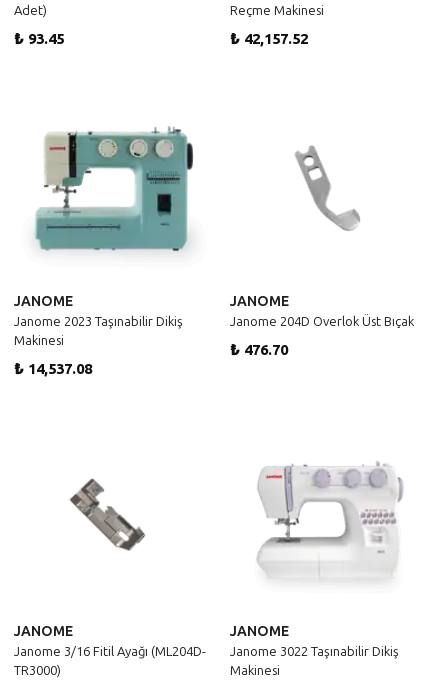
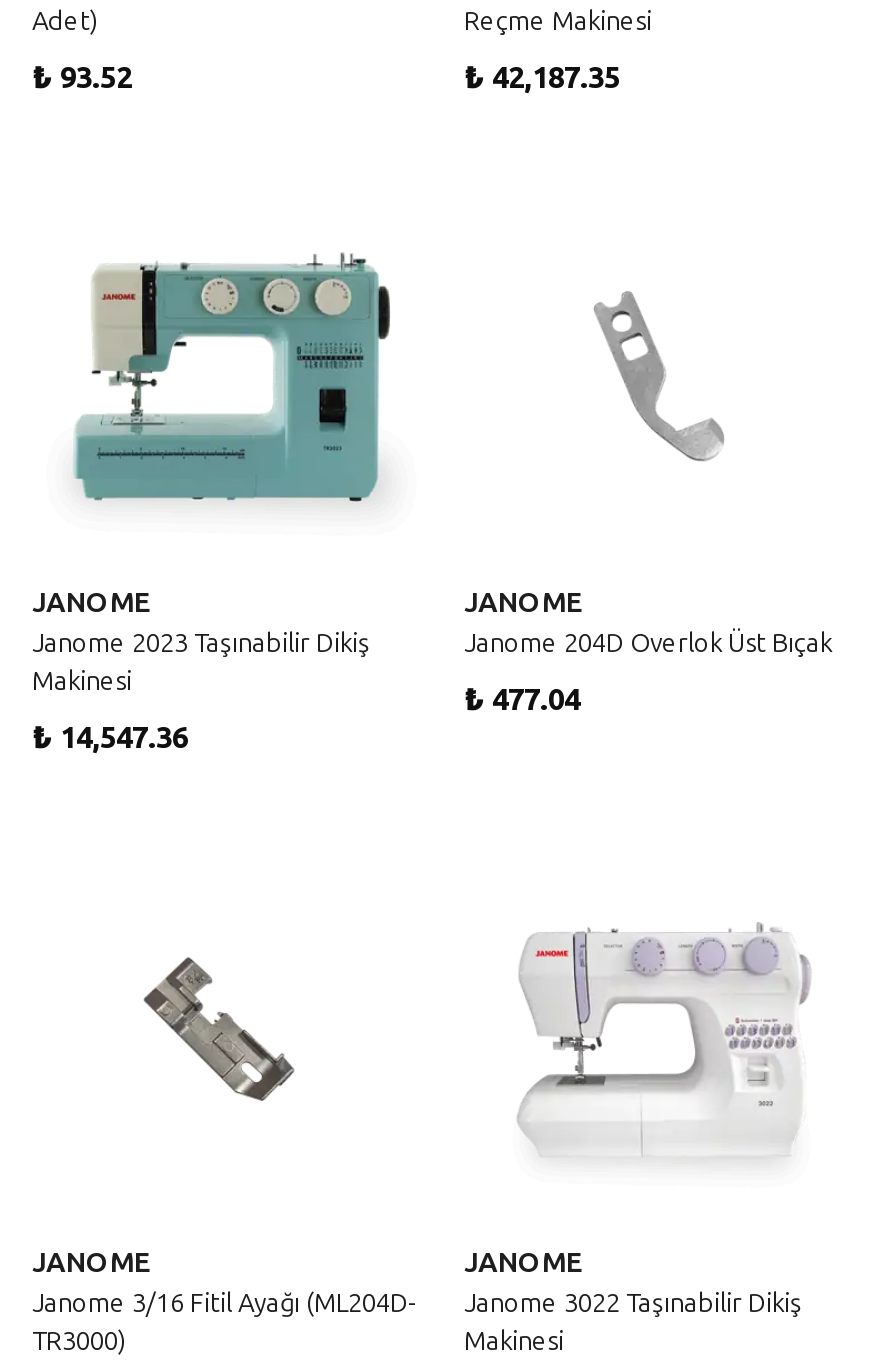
- ₺ 93.45
+ ₺ 93.52

- ₺ 42,157.52
+ ₺ 42,187.35

- ₺ 476.70
+ ₺ 477.04

- ₺ 14,537.08
+ ₺ 14,547.36
